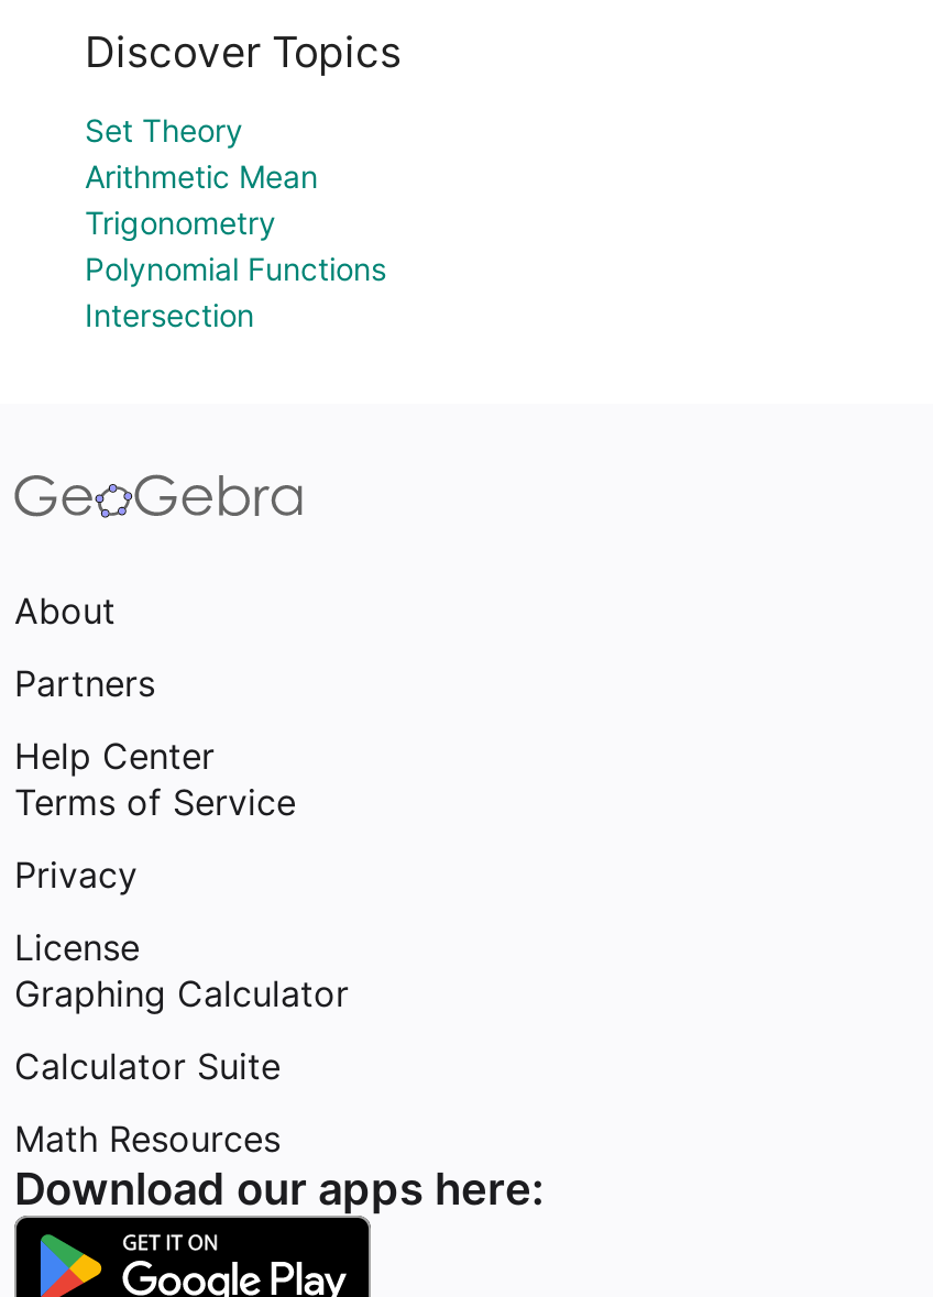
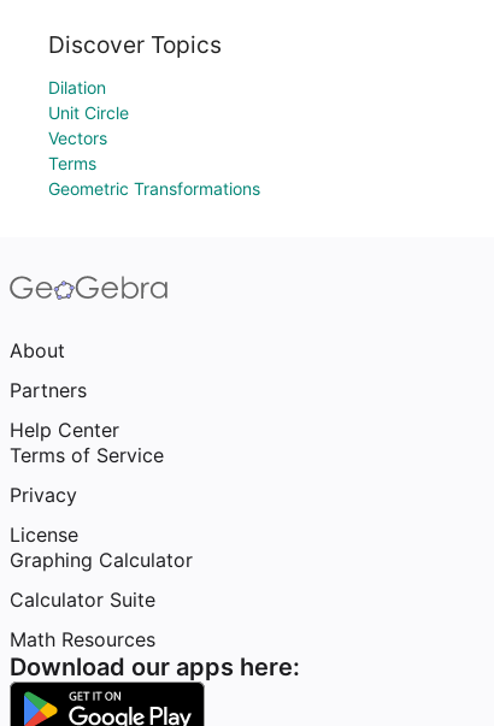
- Set Theory
- Arithmetic Mean
- Trigonometry
- Polynomial Functions
- Intersection
+ Dilation
+ Unit Circle
+ Vectors
+ Terms
+ Geometric Transformations
